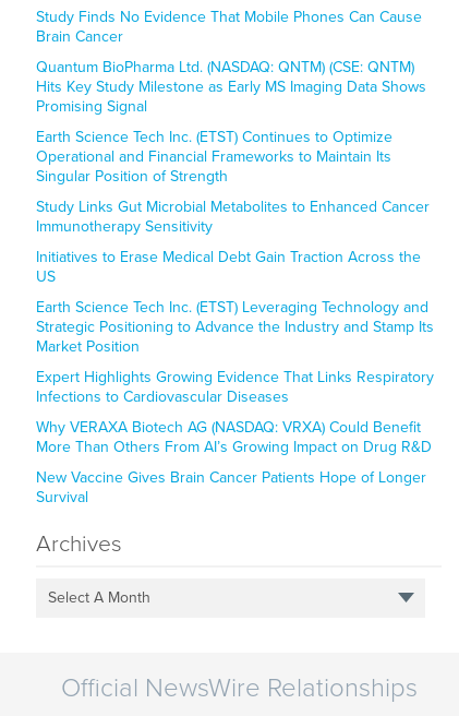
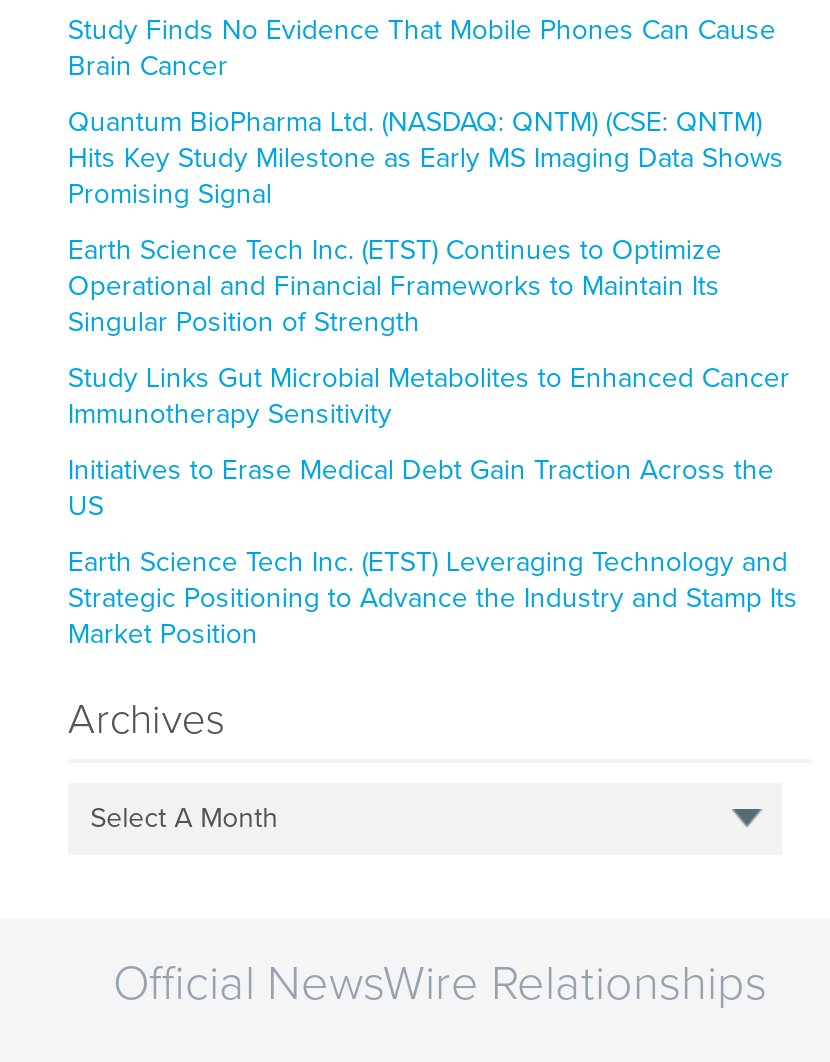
- Expert Highlights Growing Evidence That Links Respiratory
- Infections to Cardiovascular Diseases
- Why VERAXA Biotech AG (NASDAQ: VRXA) Could Benefit
- More Than Others From AI’s Growing Impact on Drug R&D
- New Vaccine Gives Brain Cancer Patients Hope of Longer
- Survival
